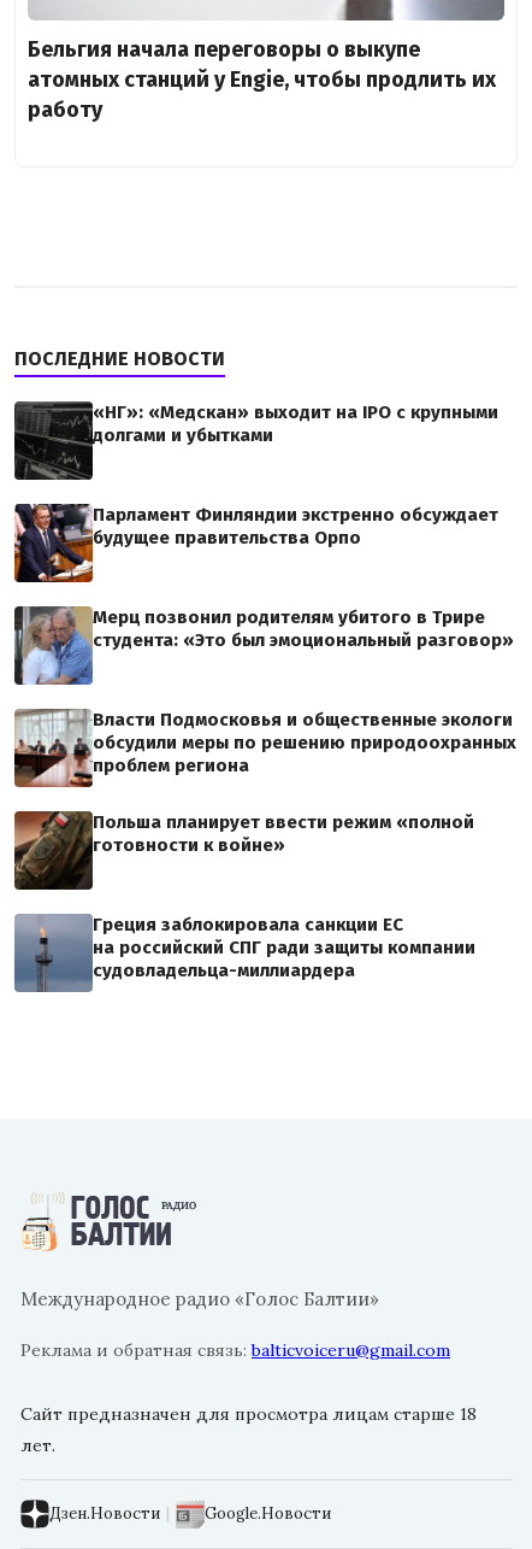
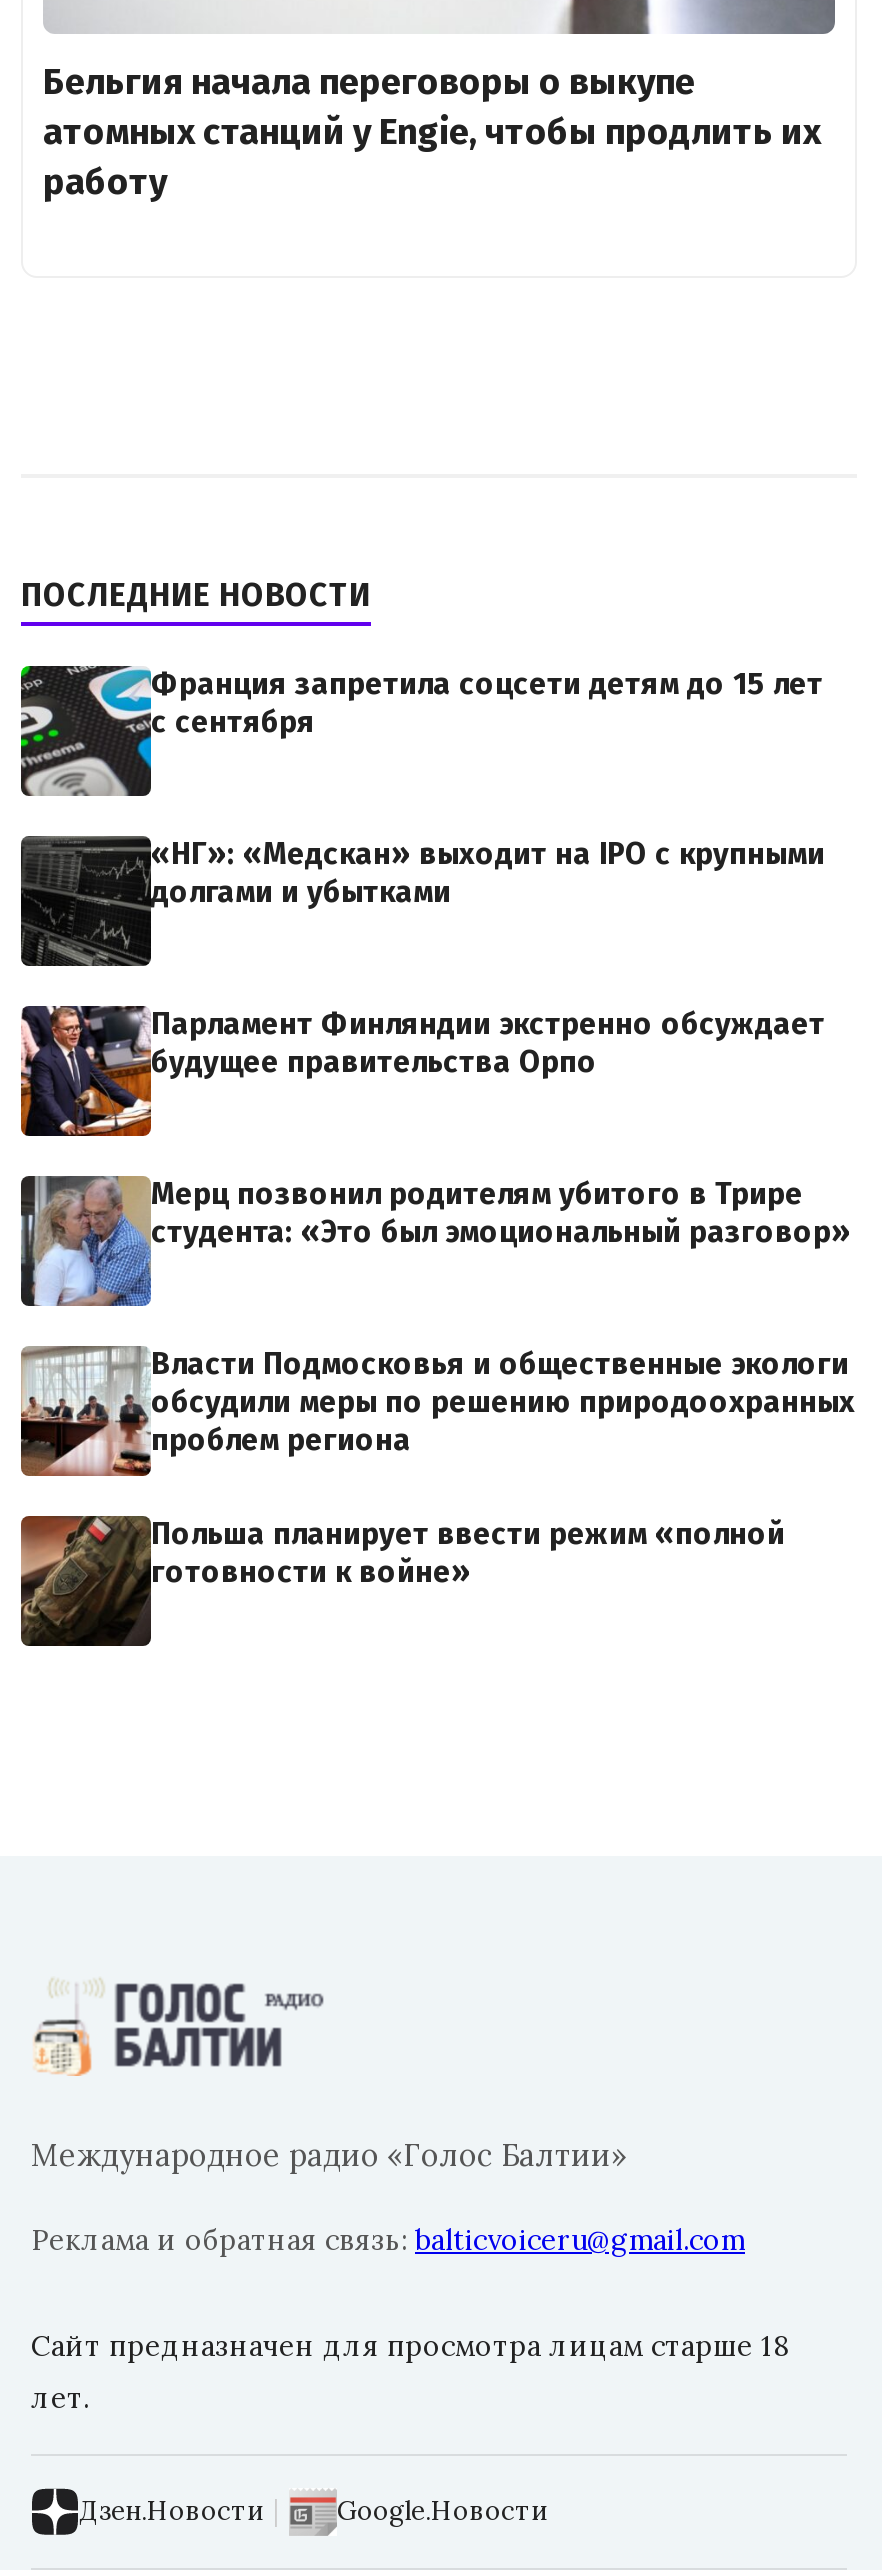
+ [image]
+ Франция запретила соцсети детям до 15 лет
+ с сентября

moved down: [image] | «НГ»: «Медскан» выходит на IPO с крупными | долгами и убытками | ... | Польша планирует ввести режим «полной | готовности к войне»

- [image]
- Греция заблокировала санкции ЕС
- на российский СПГ ради защиты компании
- судовладельца-миллиардера
